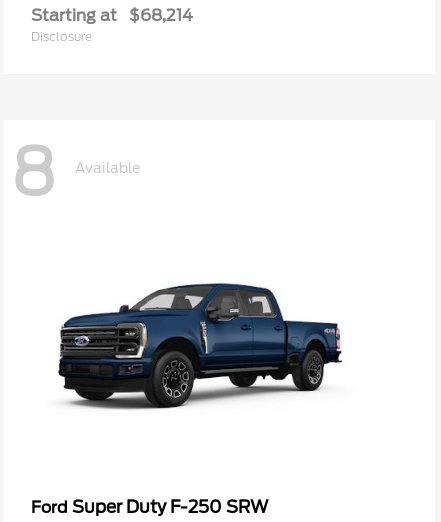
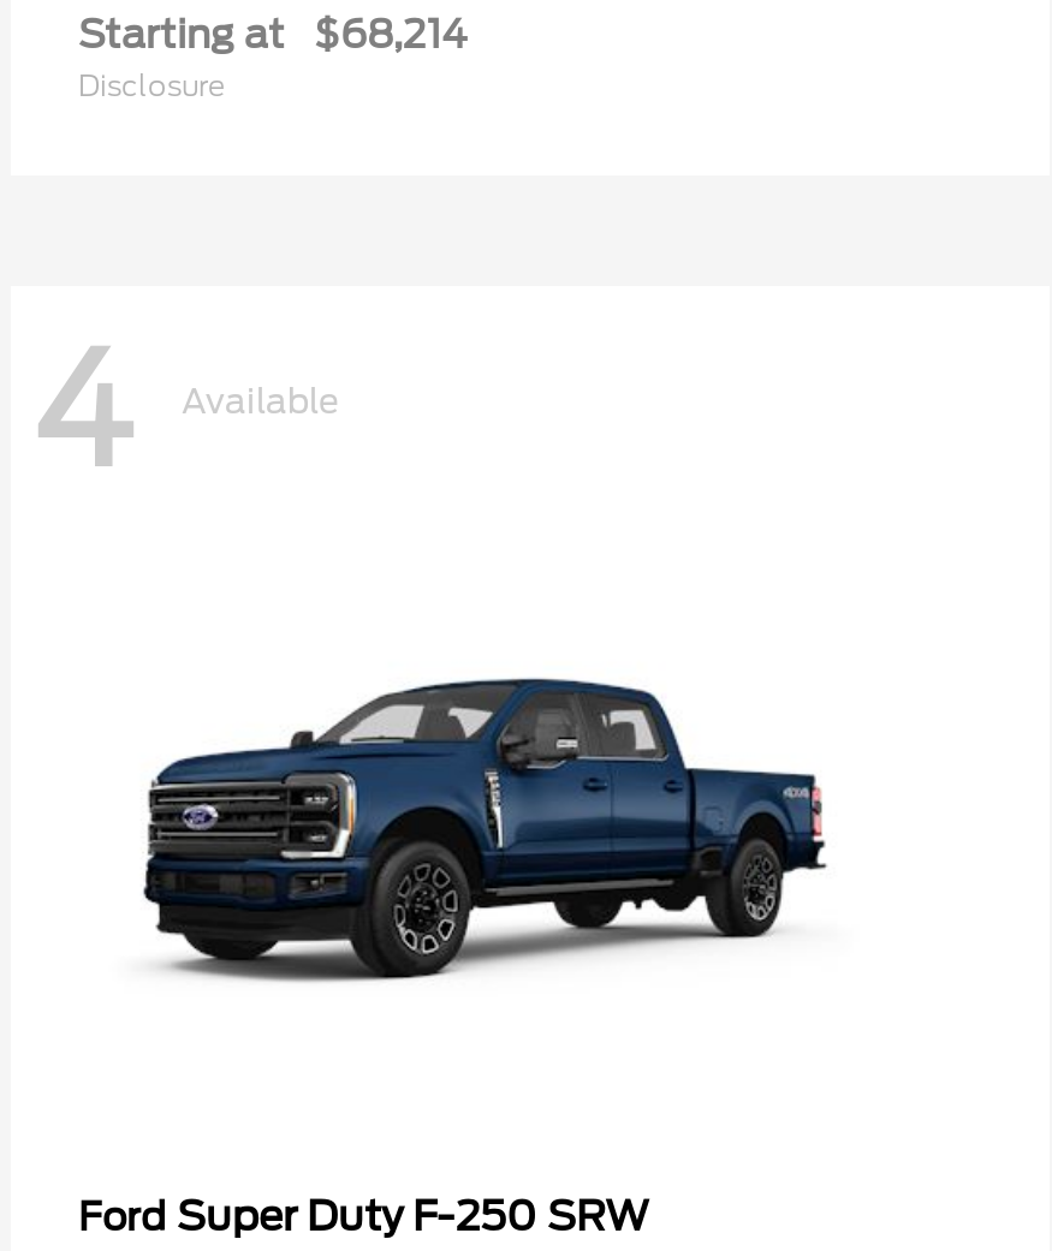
- 8 Available
+ 4 Available
